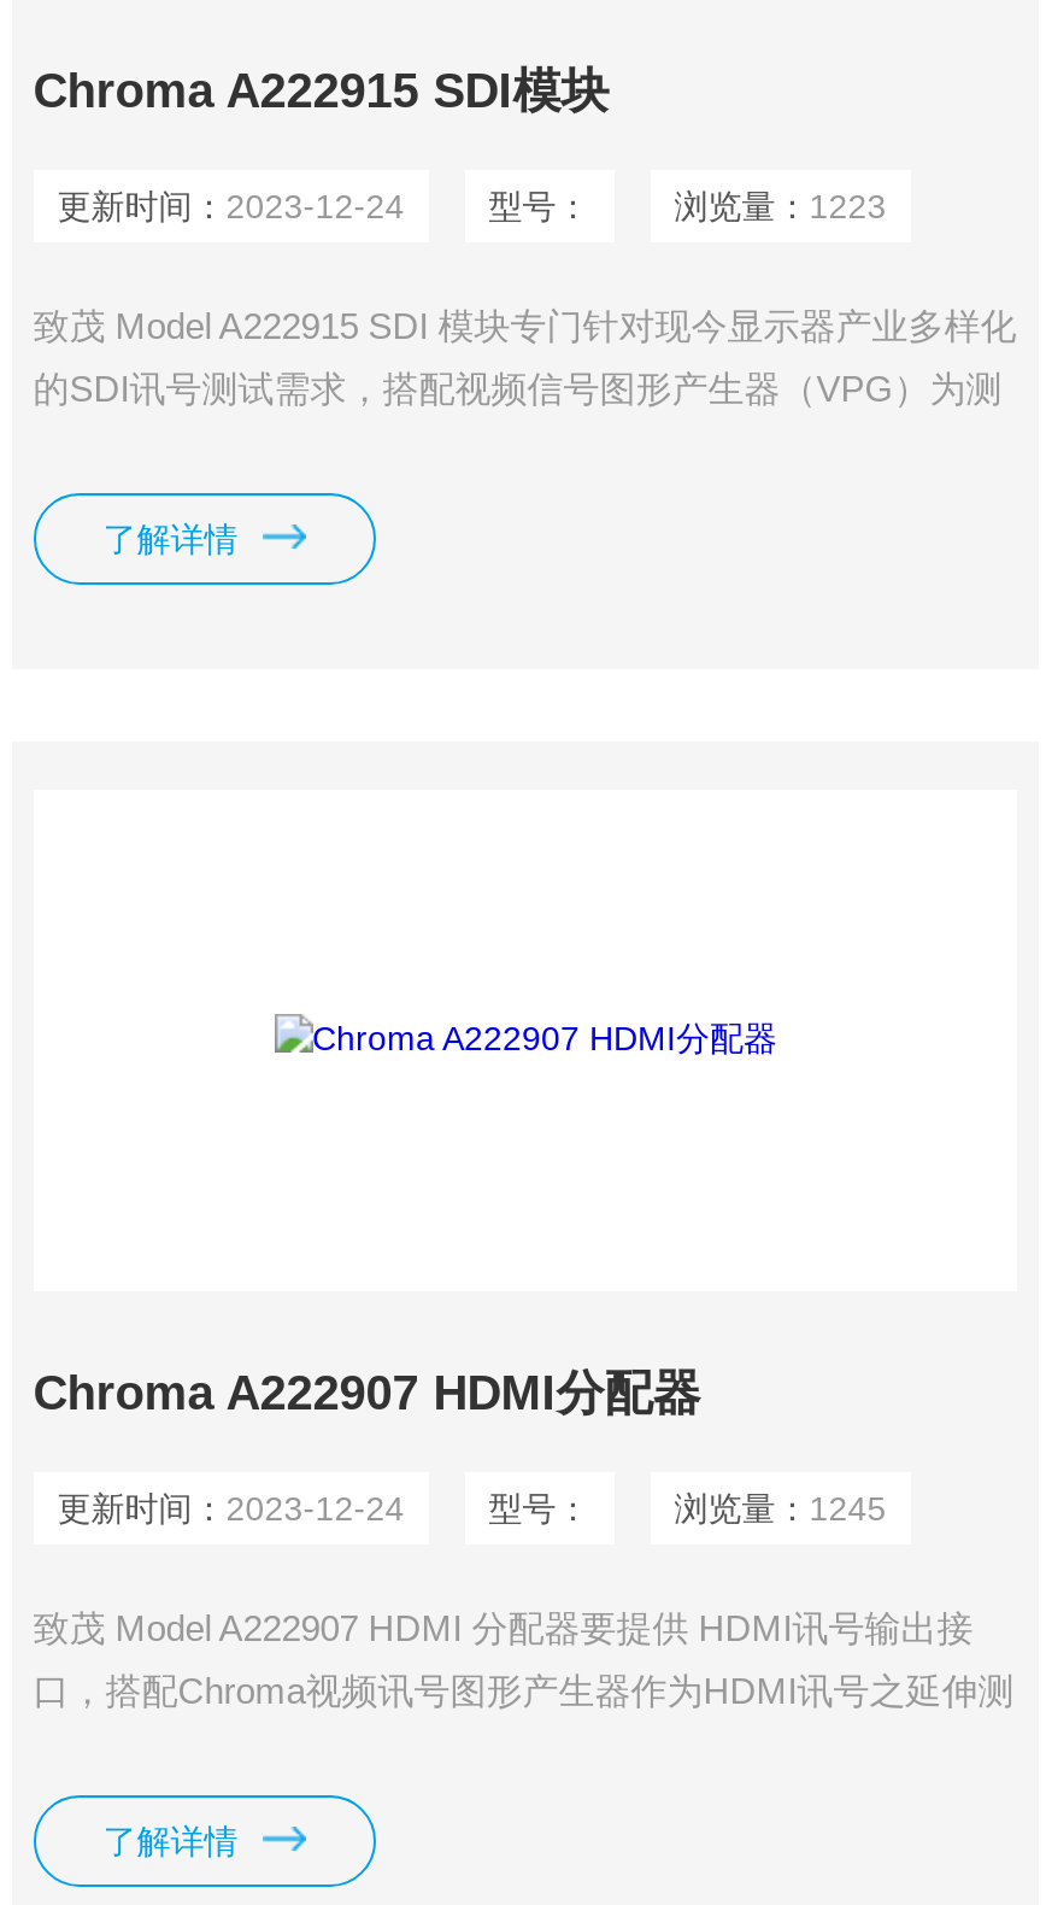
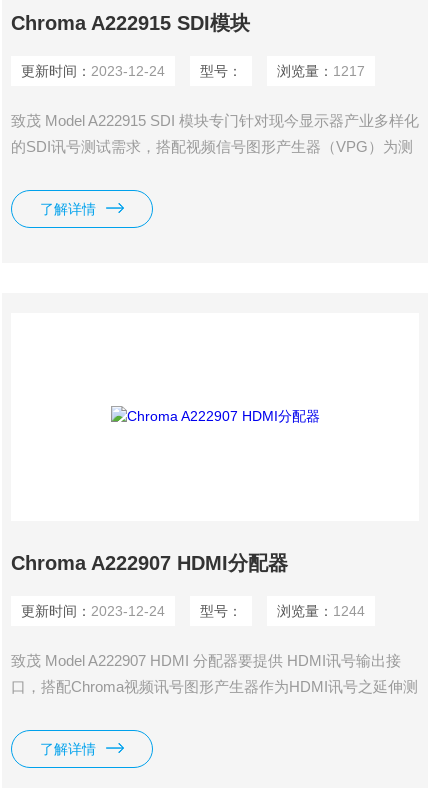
- 浏览量：1223
+ 浏览量：1217

- 浏览量：1245
+ 浏览量：1244
